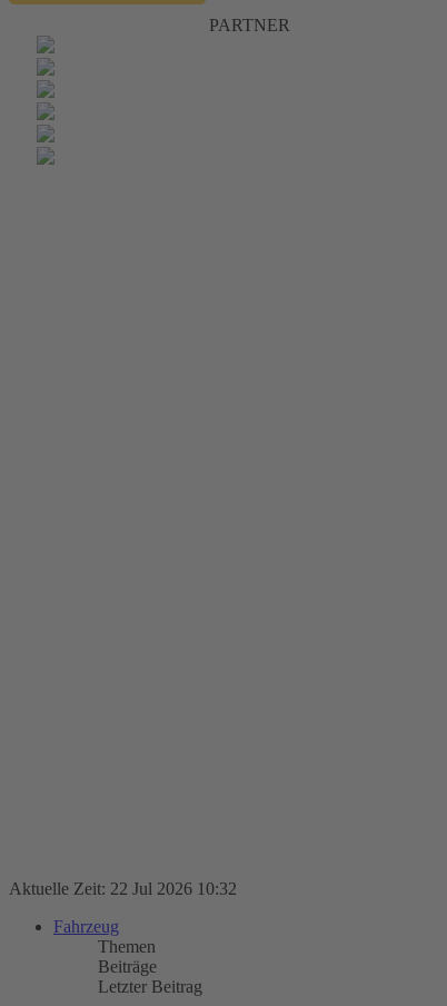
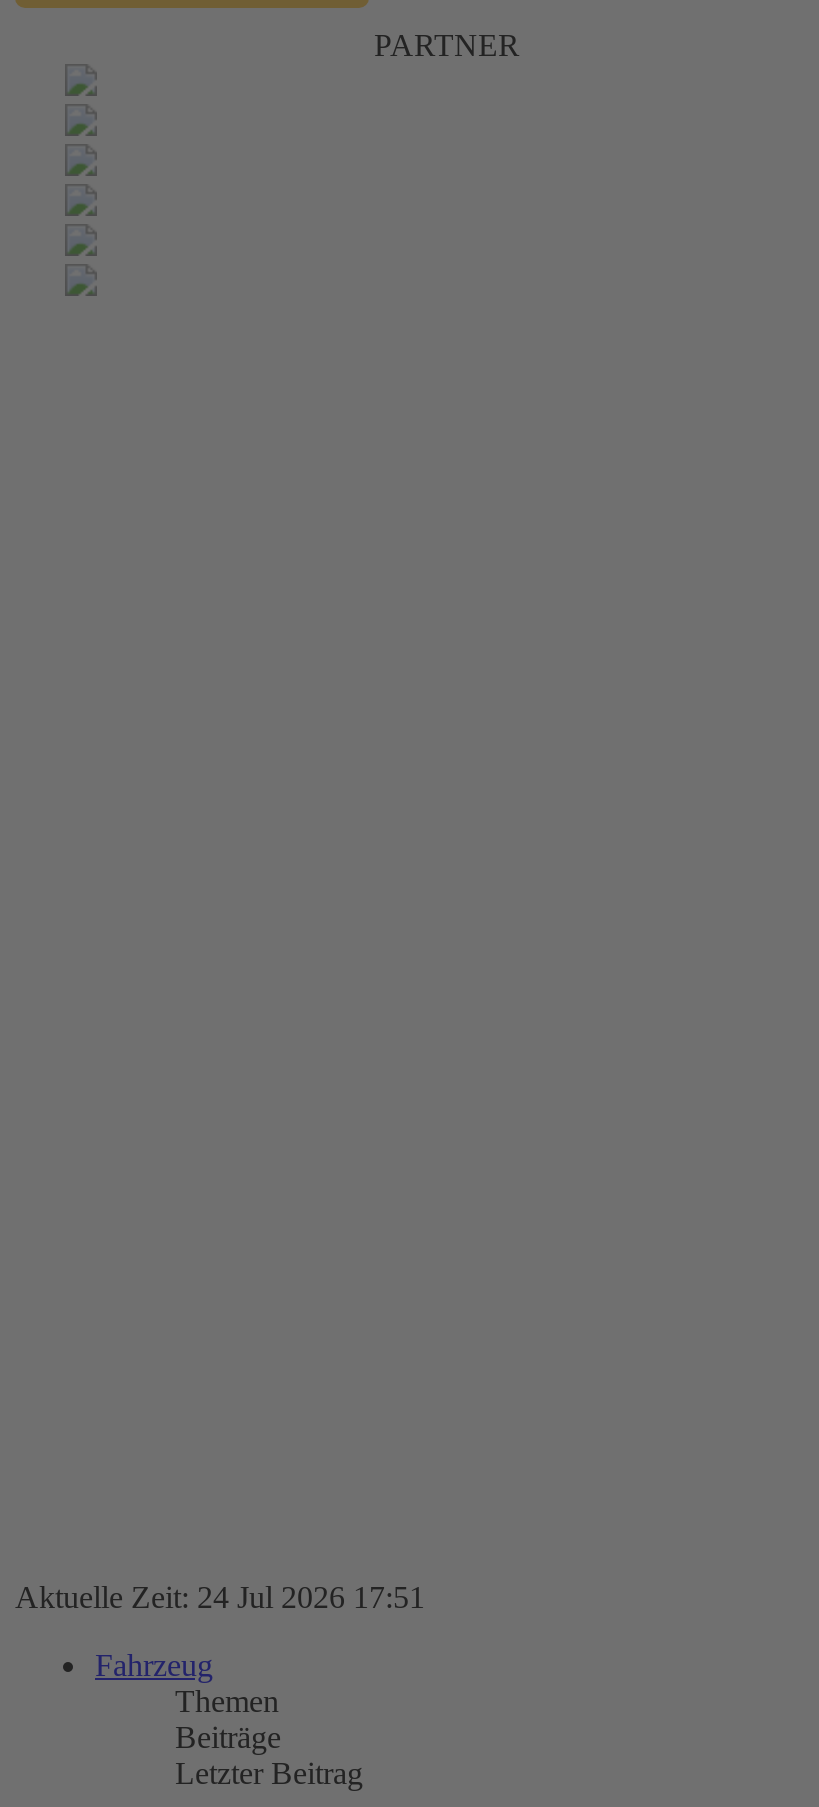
- Aktuelle Zeit: 22 Jul 2026 10:32
+ Aktuelle Zeit: 24 Jul 2026 17:51
